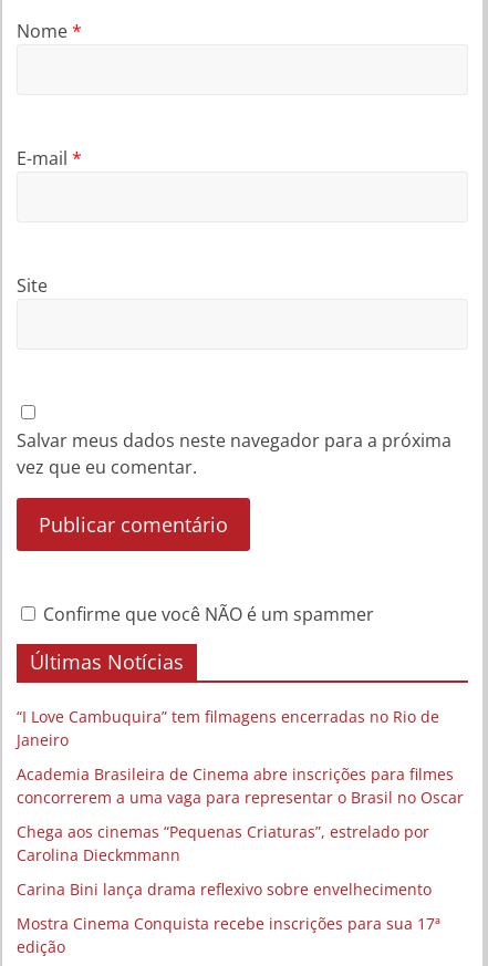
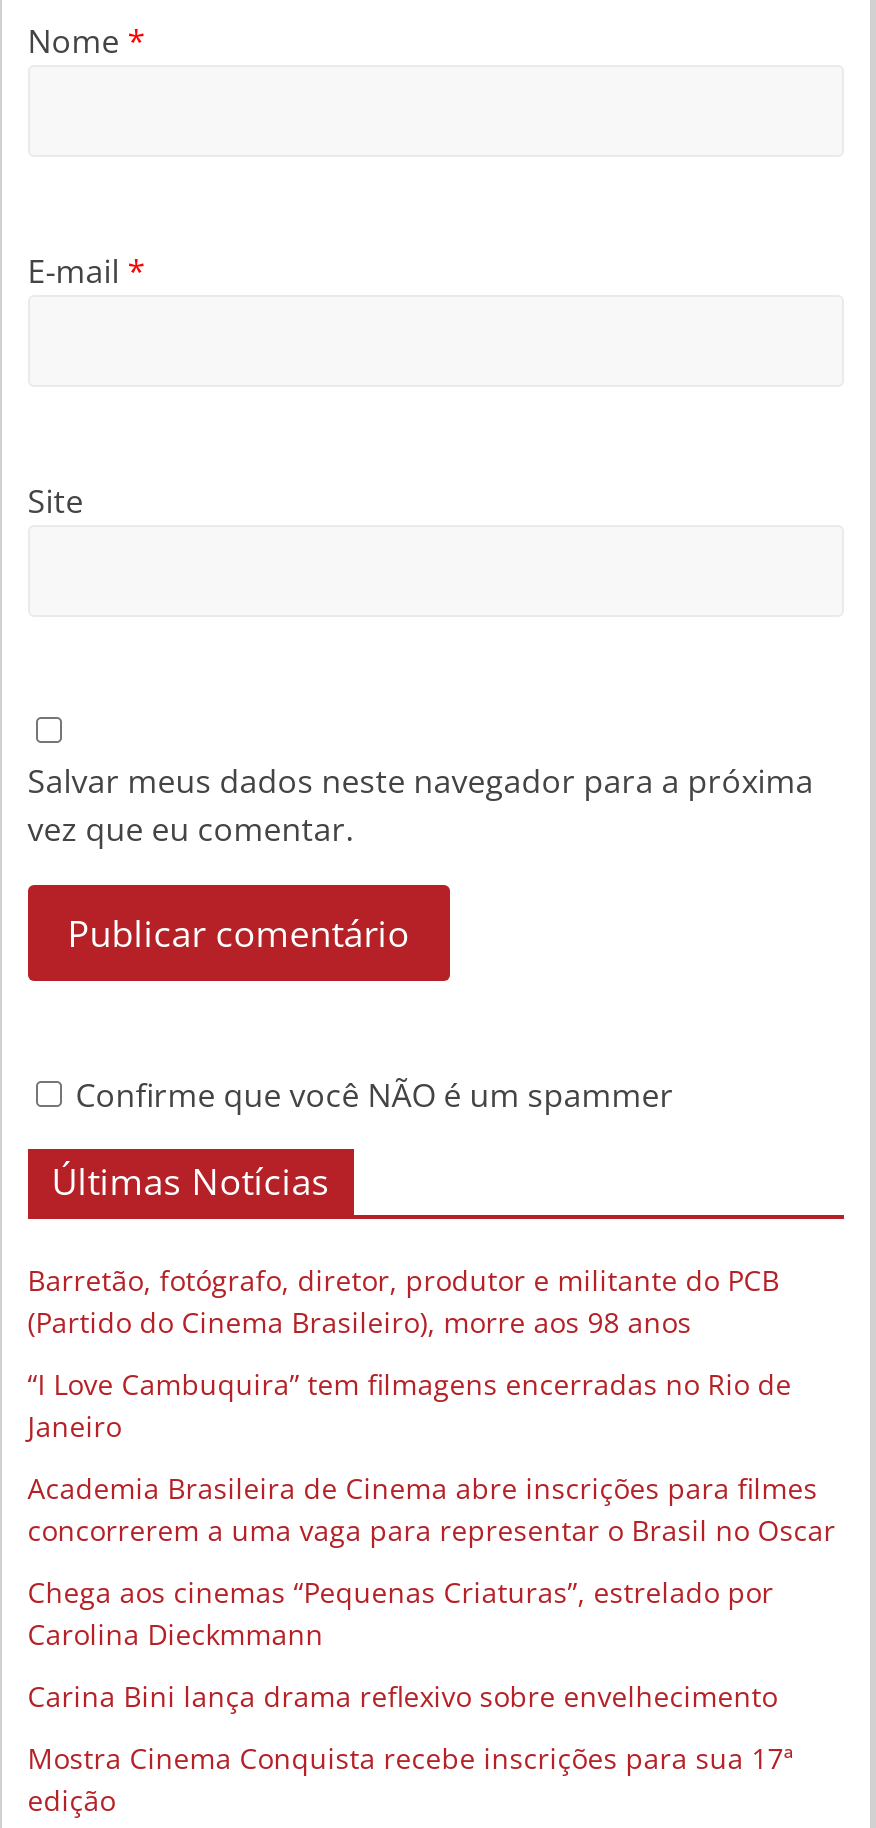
+ Barretão, fotógrafo, diretor, produtor e militante do PCB
+ (Partido do Cinema Brasileiro), morre aos 98 anos
